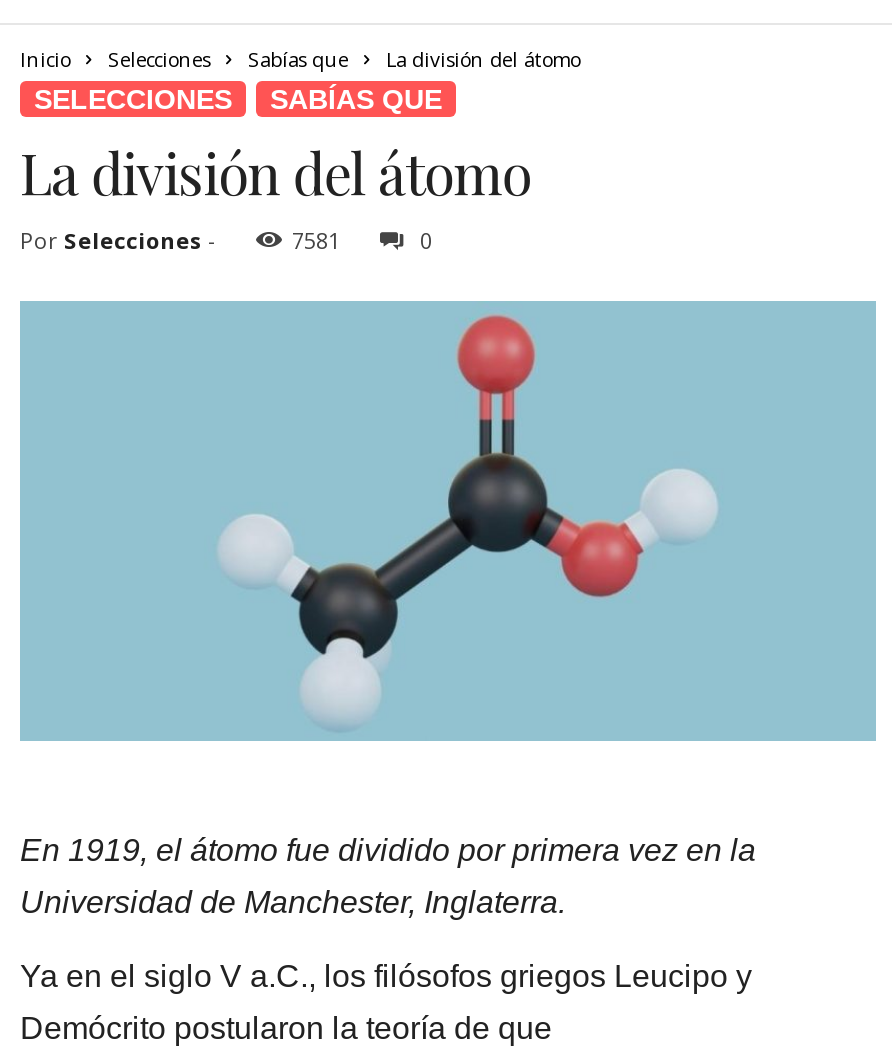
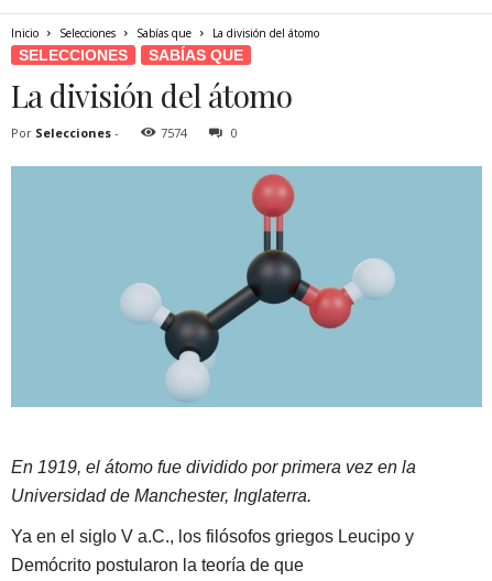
- 7581
+ 7574
